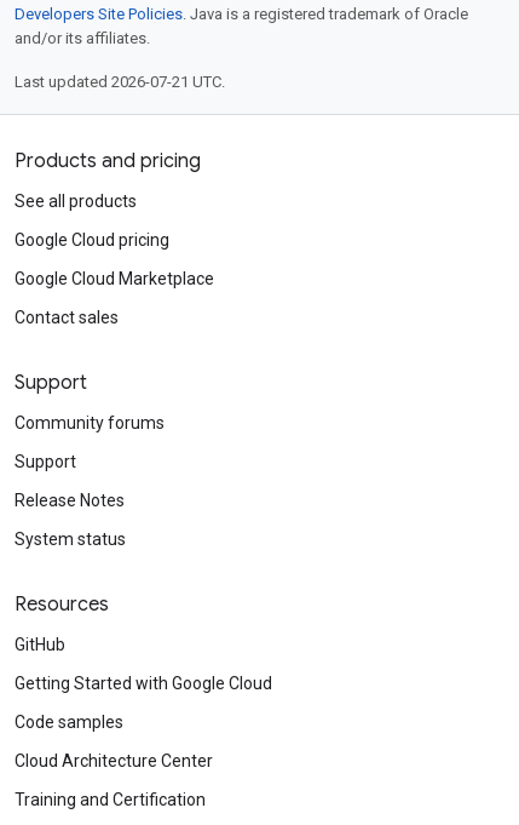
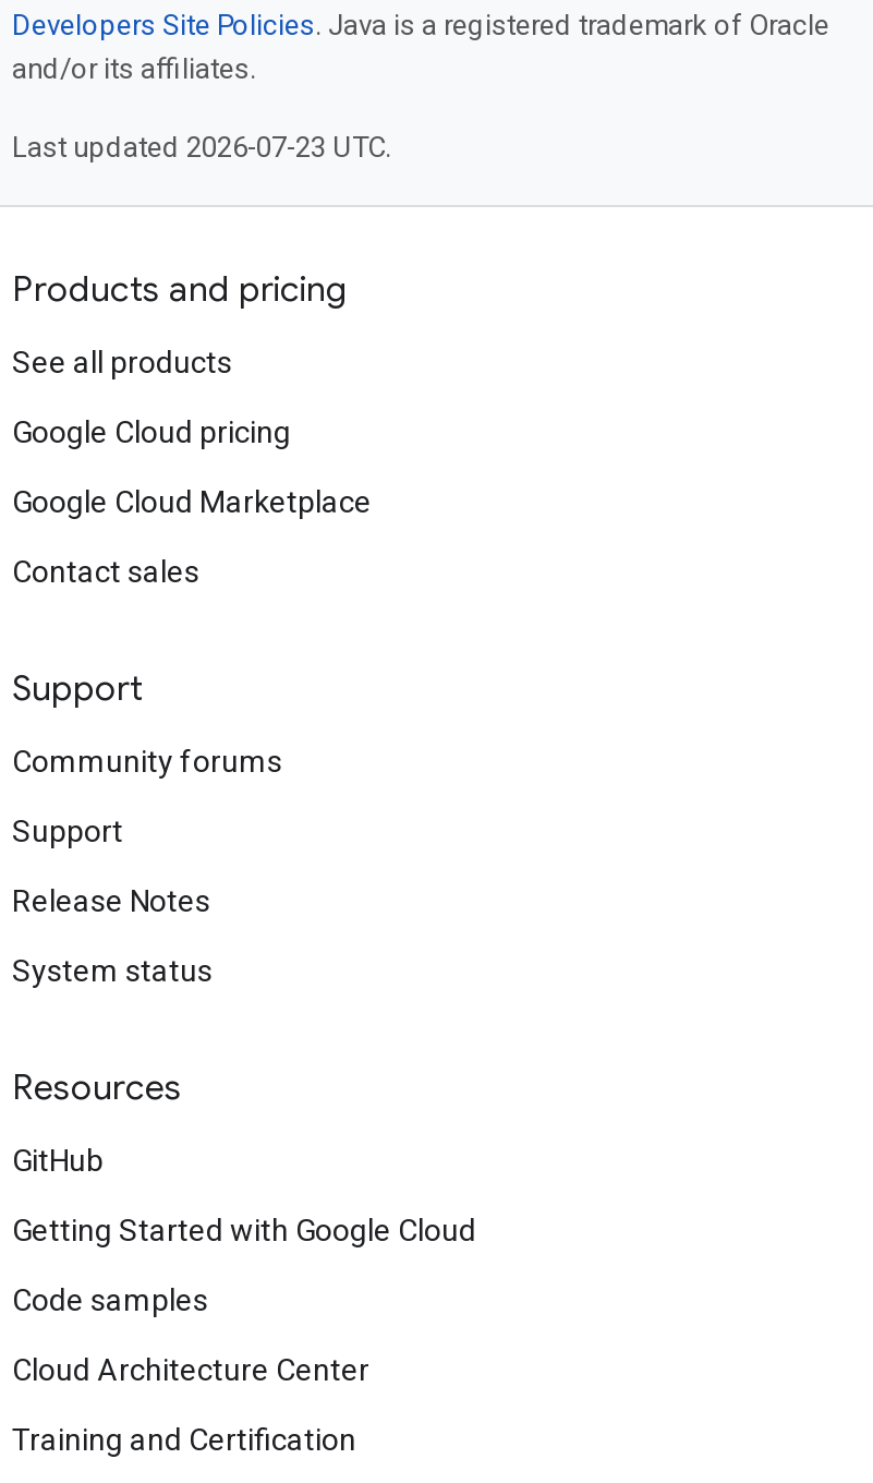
- Last updated 2026-07-21 UTC.
+ Last updated 2026-07-23 UTC.
